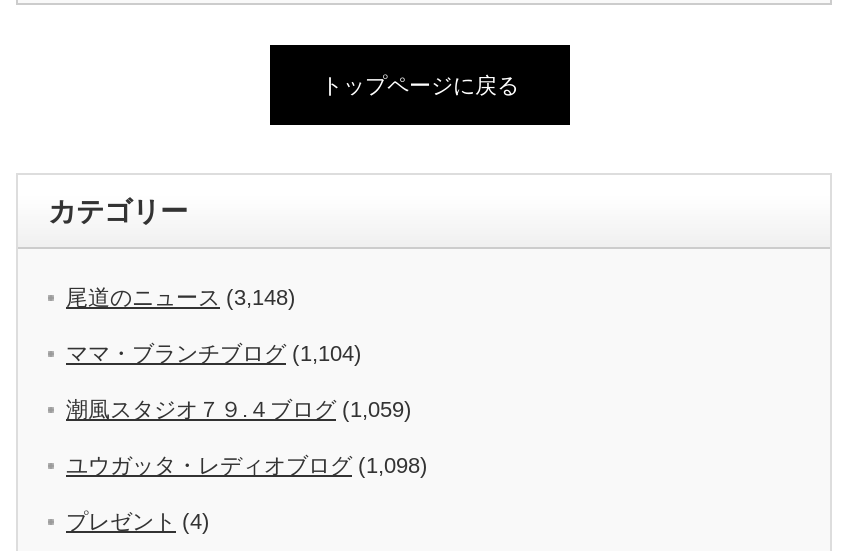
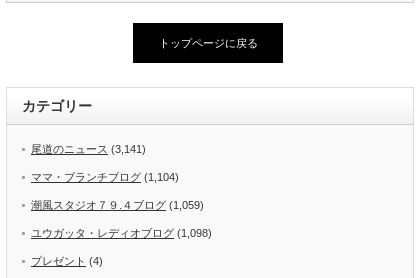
- 尾道のニュース(3,148)
+ 尾道のニュース(3,141)
